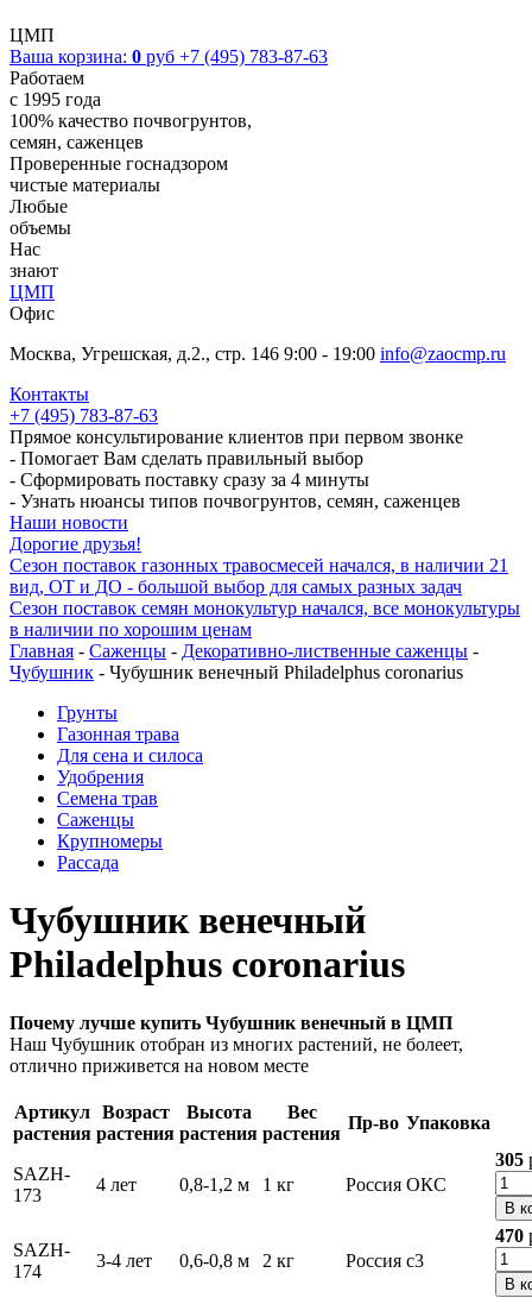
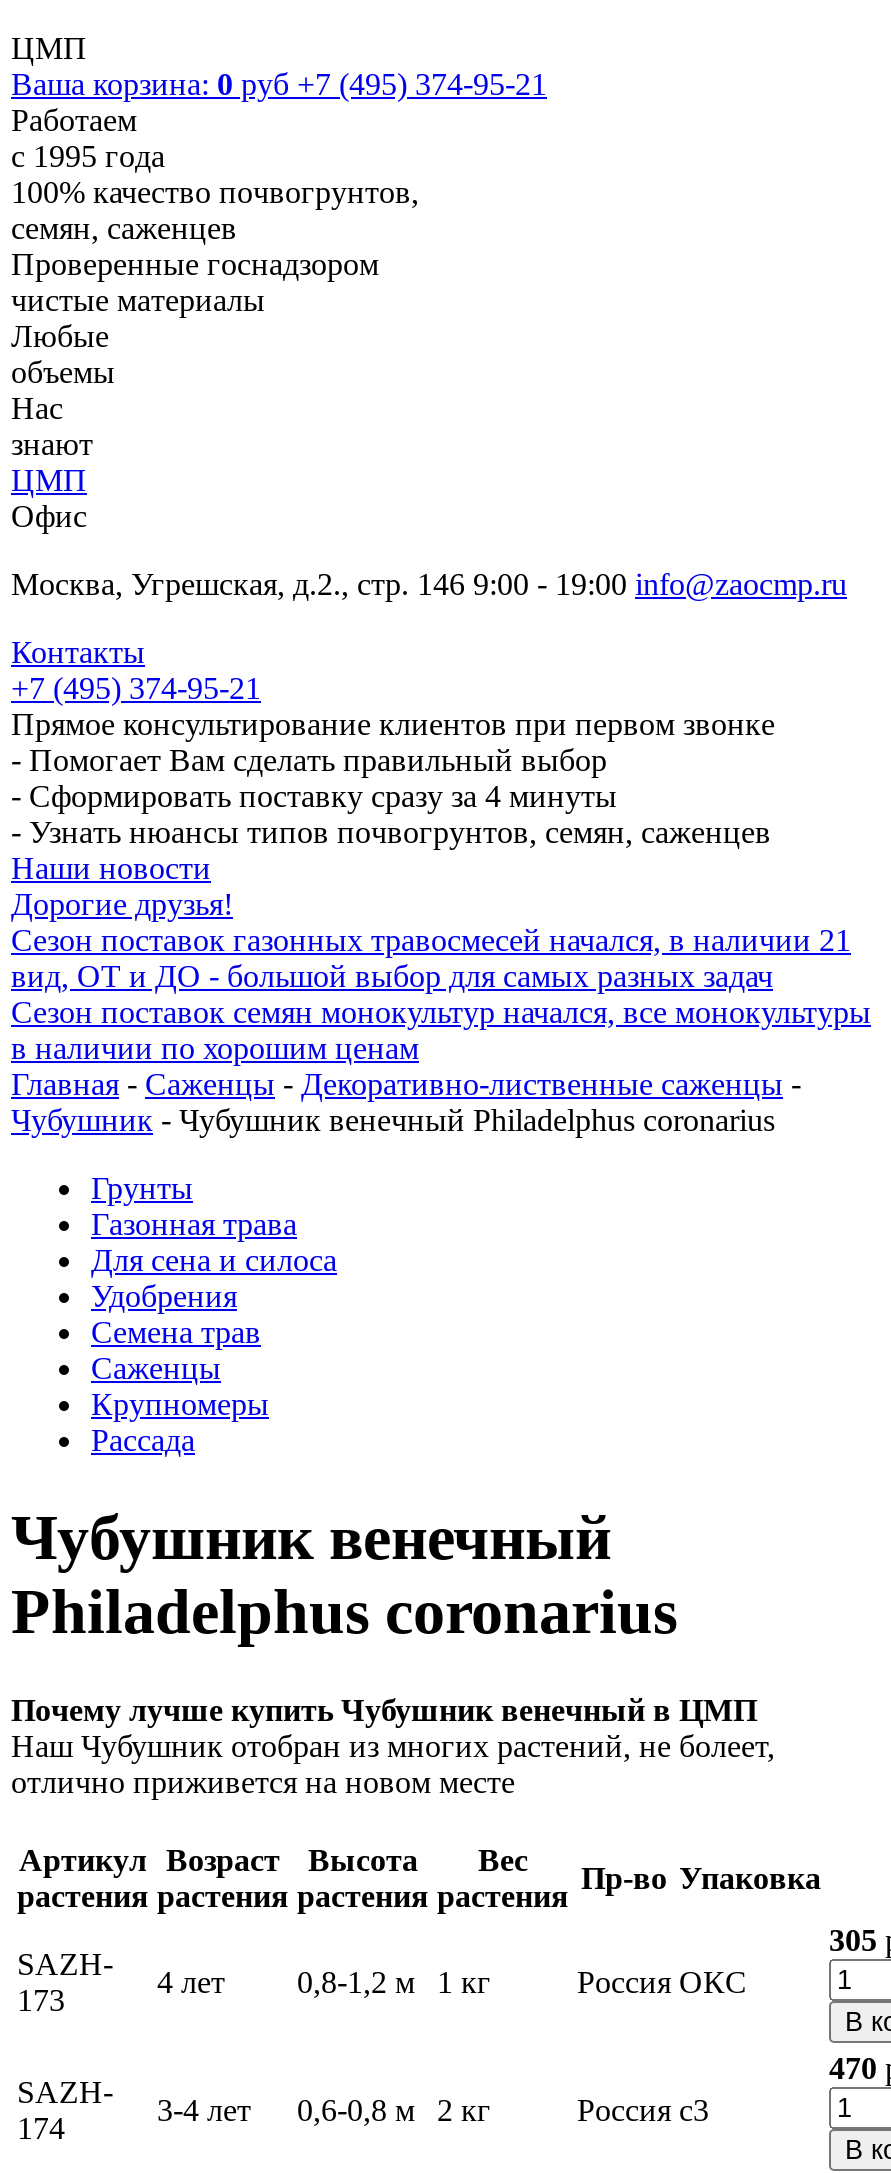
- Ваша корзина: 0 руб +7 (495) 783-87-63
+ Ваша корзина: 0 руб +7 (495) 374-95-21

- +7 (495) 783-87-63
+ +7 (495) 374-95-21
